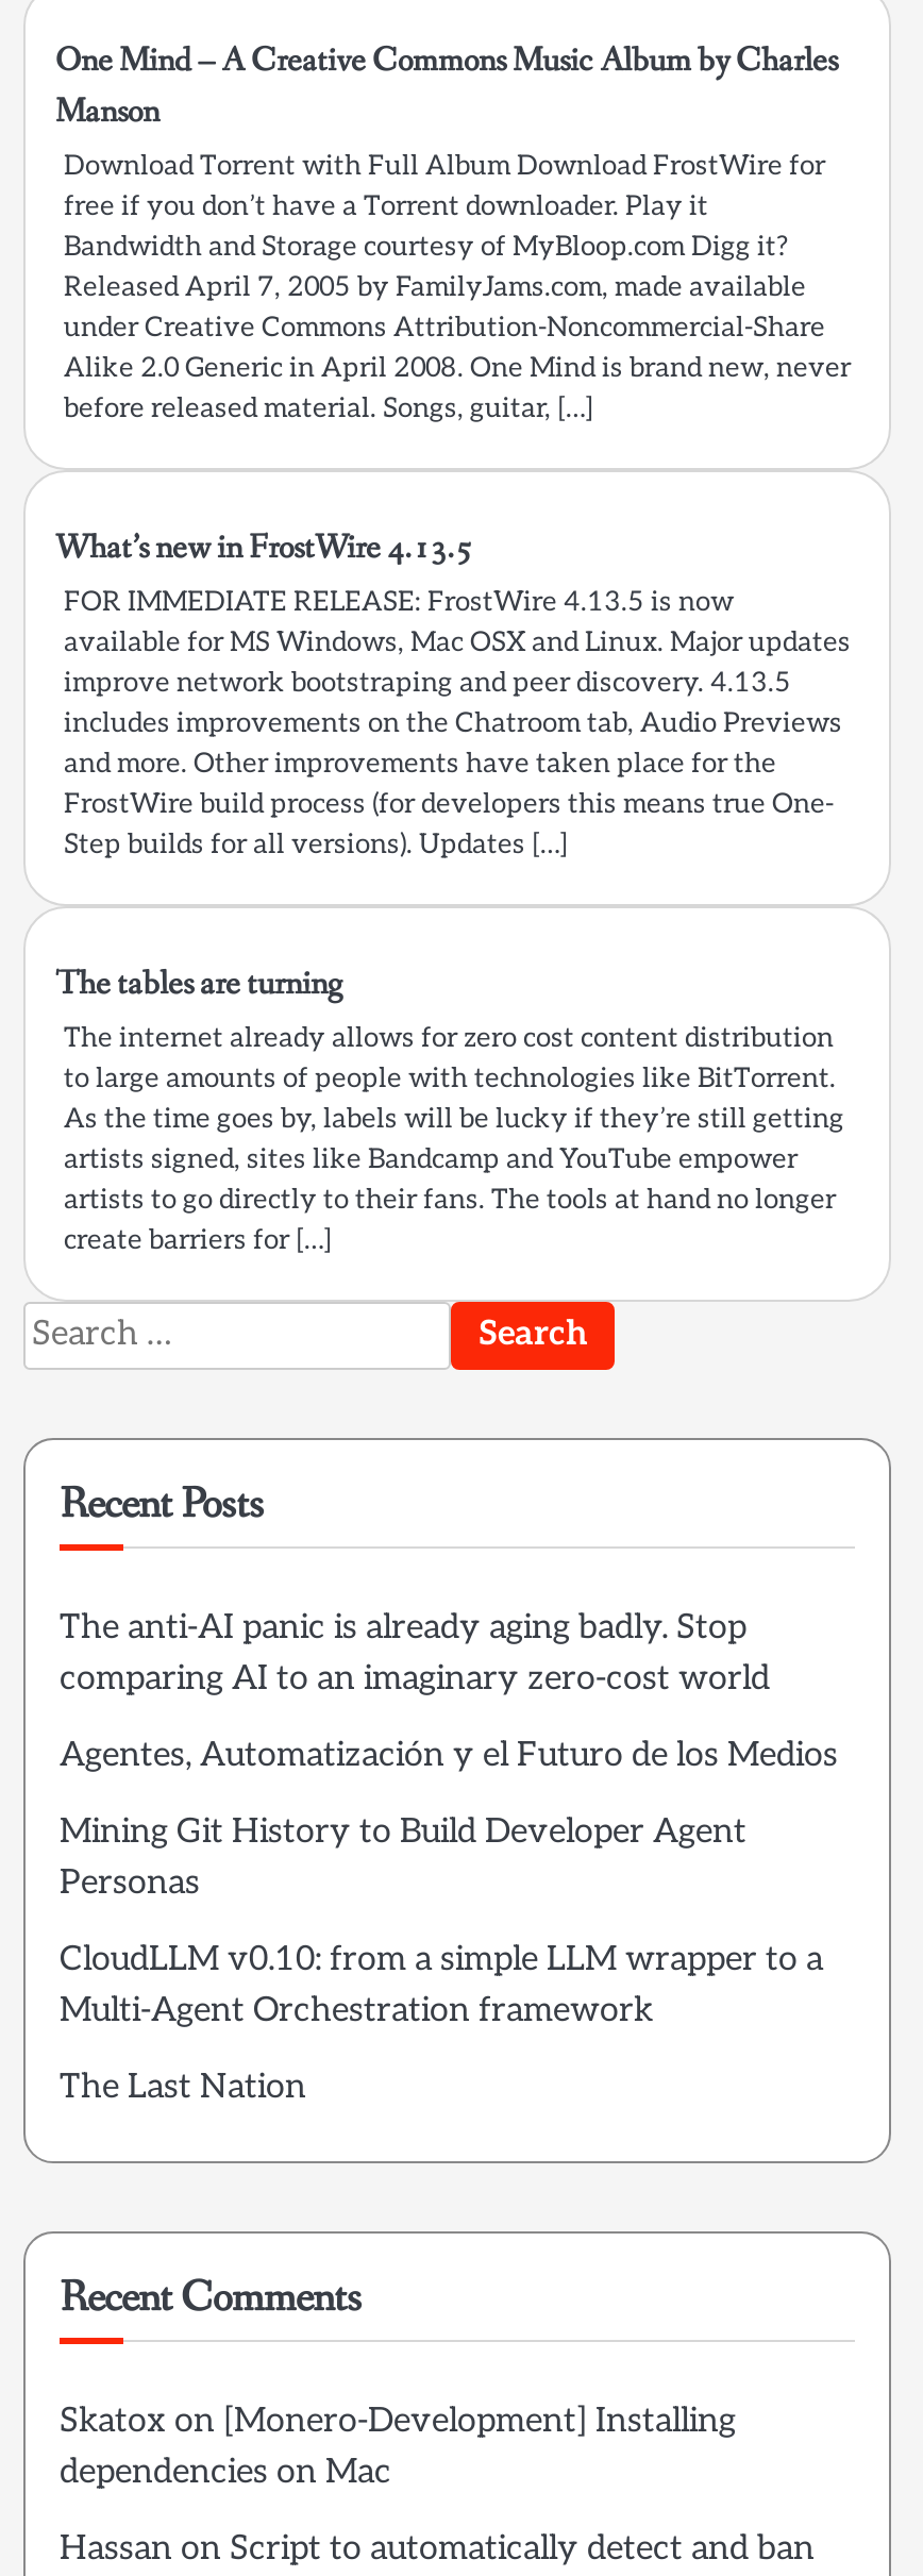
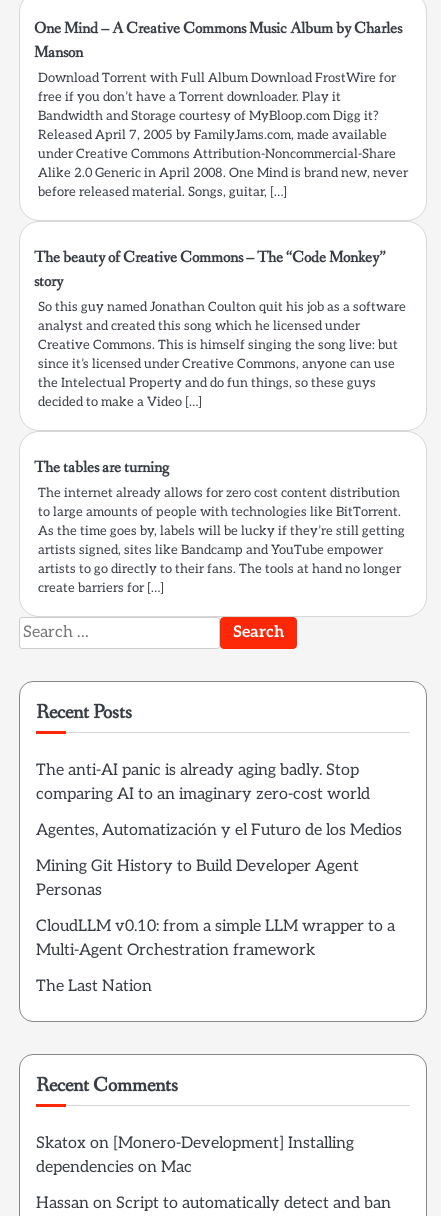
- What’s new in FrostWire 4.13.5
- FOR IMMEDIATE RELEASE: FrostWire 4.13.5 is now
- available for MS Windows, Mac OSX and Linux. Major updates
- improve network bootstraping and peer discovery. 4.13.5
- includes improvements on the Chatroom tab, Audio Previews
- and more. Other improvements have taken place for the
- FrostWire build process (for developers this means true One-
- Step builds for all versions). Updates […]
+ The beauty of Creative Commons – The “Code Monkey”
+ story
+ So this guy named Jonathan Coulton quit his job as a software
+ analyst and created this song which he licensed under
+ Creative Commons. This is himself singing the song live: but
+ since it’s licensed under Creative Commons, anyone can use
+ the Intelectual Property and do fun things, so these guys
+ decided to make a Video […]
